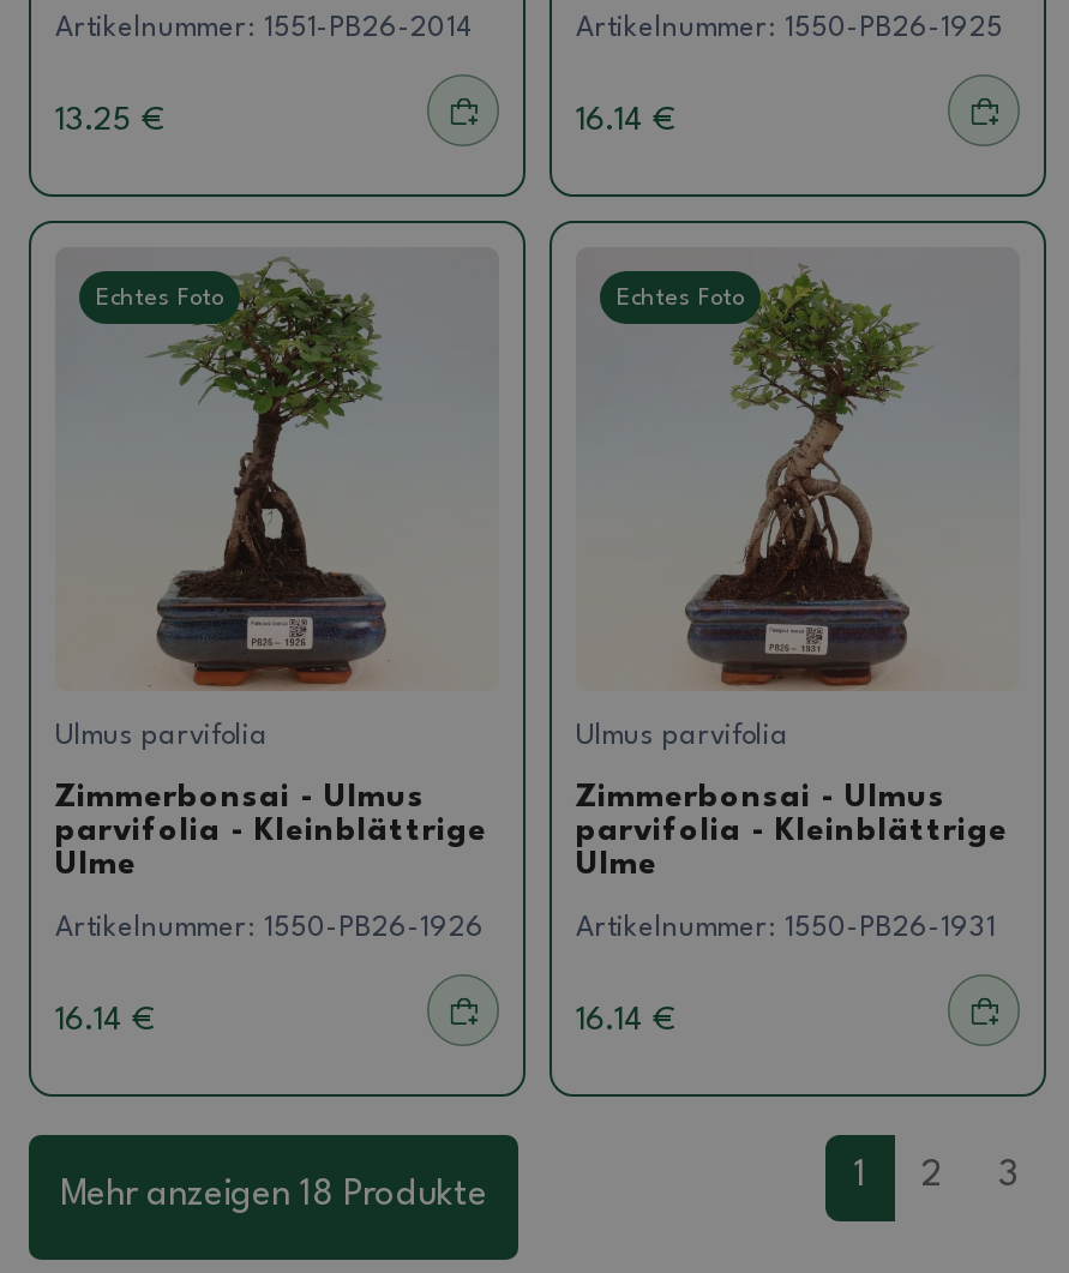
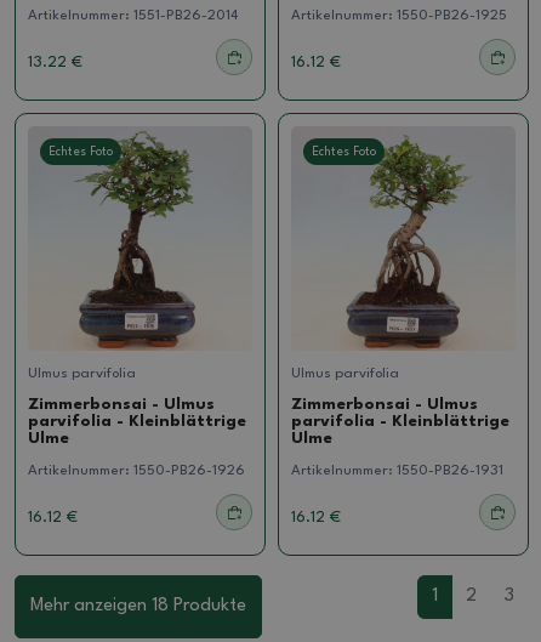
- 13.25 €
+ 13.22 €

- 16.14 €
+ 16.12 €

- 16.14 €
+ 16.12 €

- 16.14 €
+ 16.12 €
